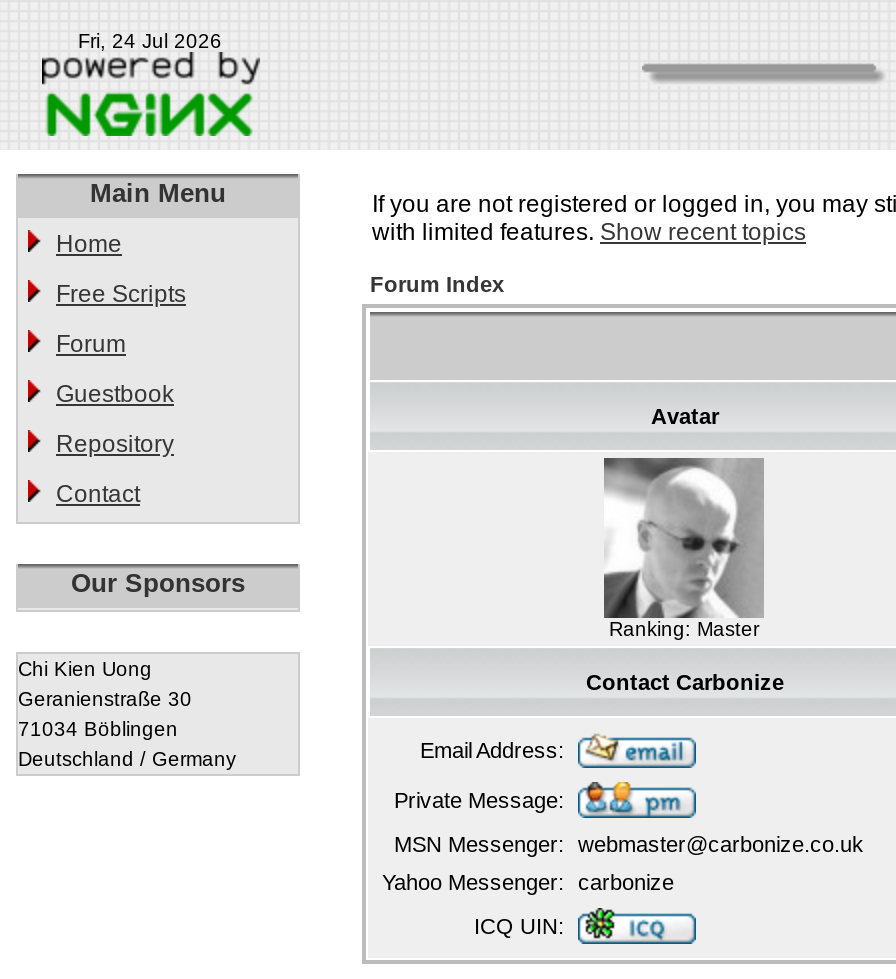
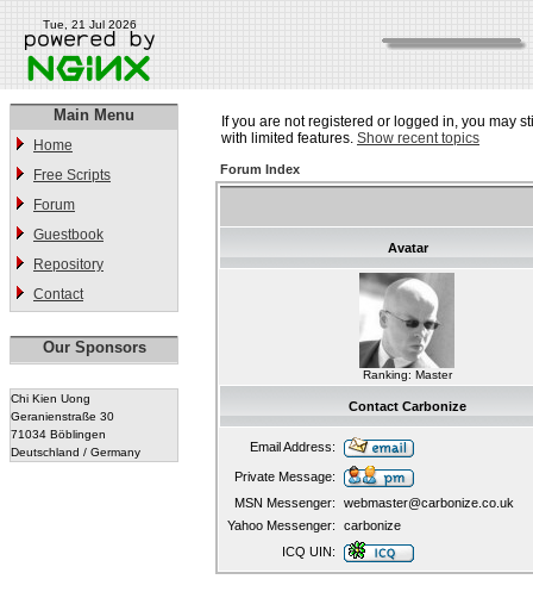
- Fri, 24 Jul 2026
+ Tue, 21 Jul 2026
